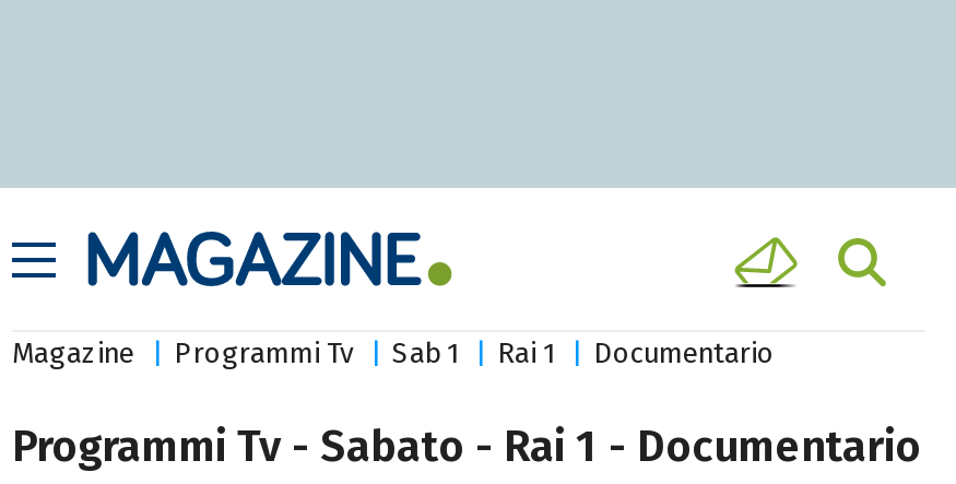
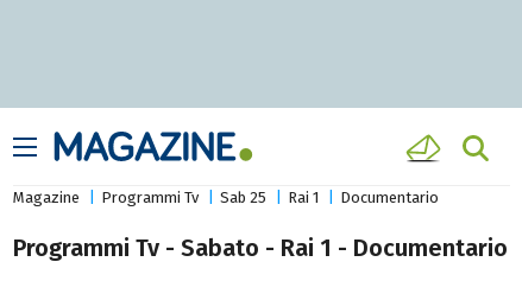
- Magazine Programmi Tv Sab 1 Rai 1 Documentario
+ Magazine Programmi Tv Sab 25 Rai 1 Documentario
